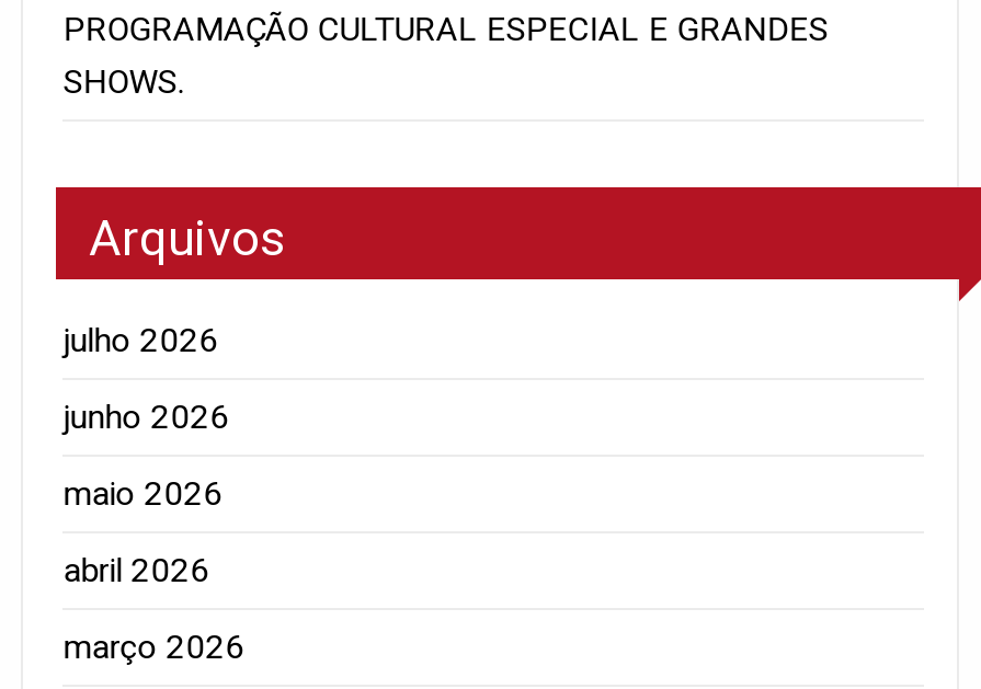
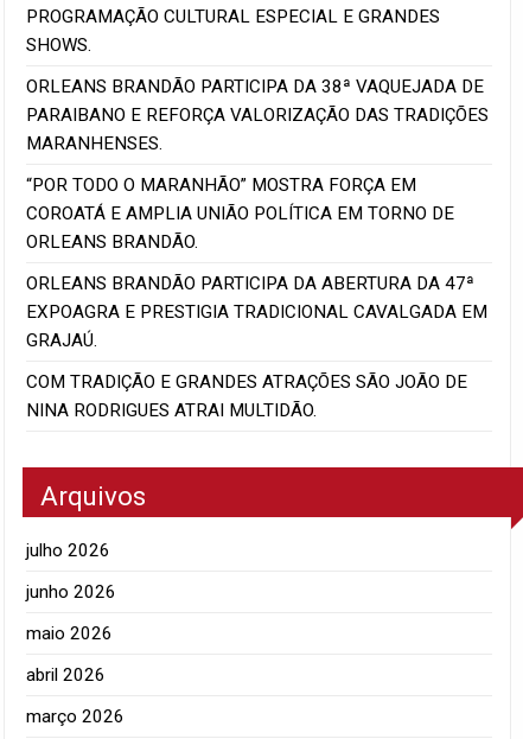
+ ORLEANS BRANDÃO PARTICIPA DA 38ª VAQUEJADA DE
+ PARAIBANO E REFORÇA VALORIZAÇÃO DAS TRADIÇÕES
+ MARANHENSES.
+ “POR TODO O MARANHÃO” MOSTRA FORÇA EM
+ COROATÁ E AMPLIA UNIÃO POLÍTICA EM TORNO DE
+ ORLEANS BRANDÃO.
+ ORLEANS BRANDÃO PARTICIPA DA ABERTURA DA 47ª
+ EXPOAGRA E PRESTIGIA TRADICIONAL CAVALGADA EM
+ GRAJAÚ.
+ COM TRADIÇÃO E GRANDES ATRAÇÕES SÃO JOÃO DE
+ NINA RODRIGUES ATRAI MULTIDÃO.
